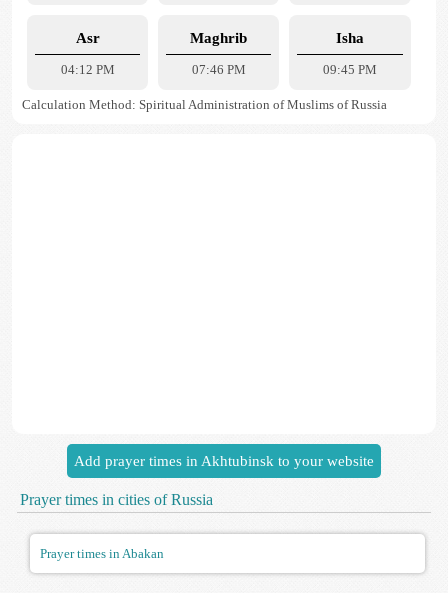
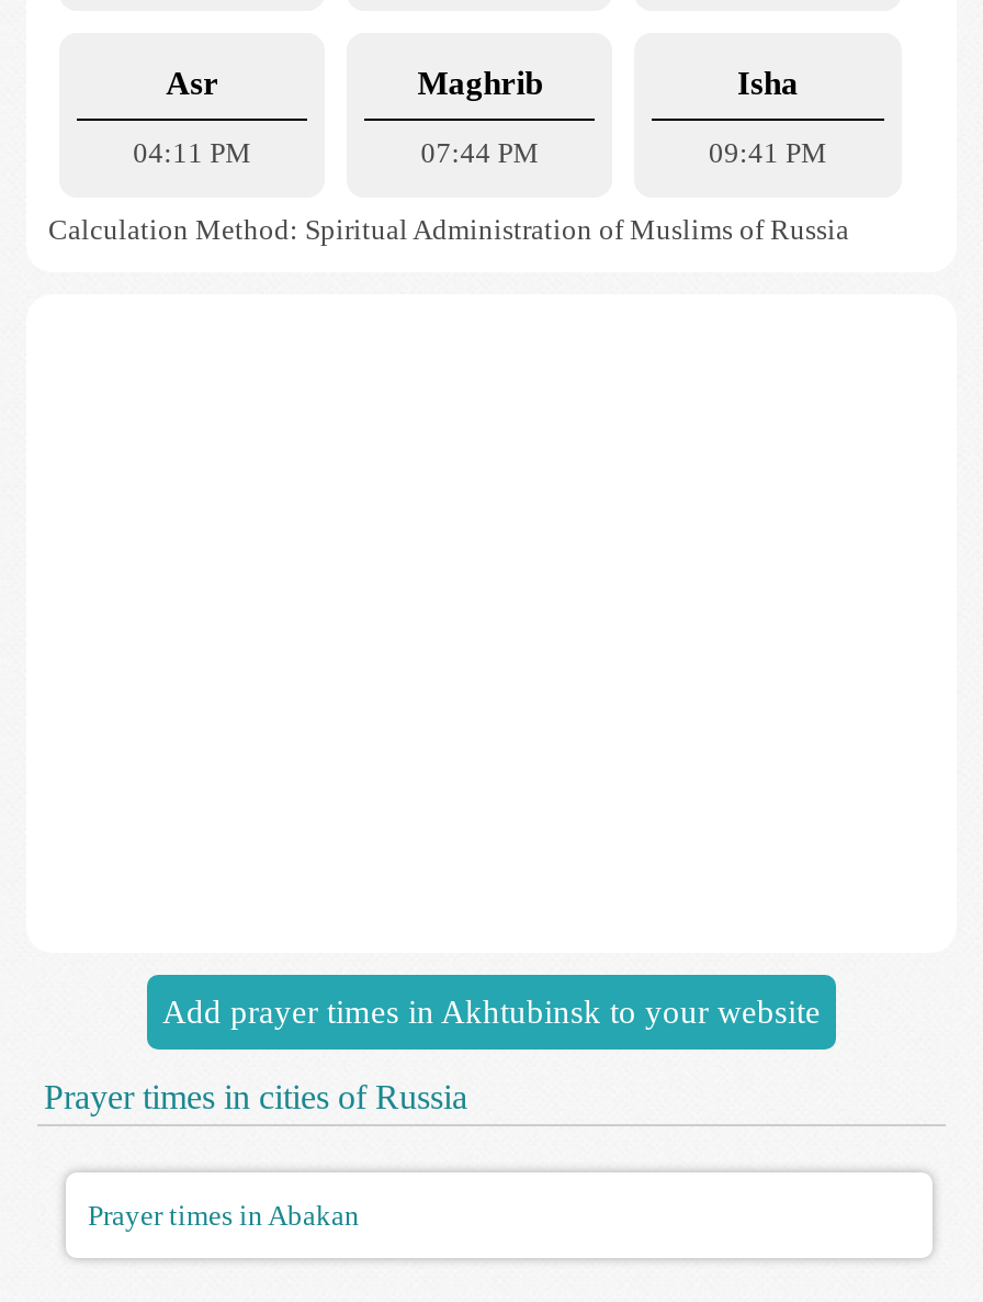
- 04:12 PM
+ 04:11 PM

- 07:46 PM
+ 07:44 PM

- 09:45 PM
+ 09:41 PM
